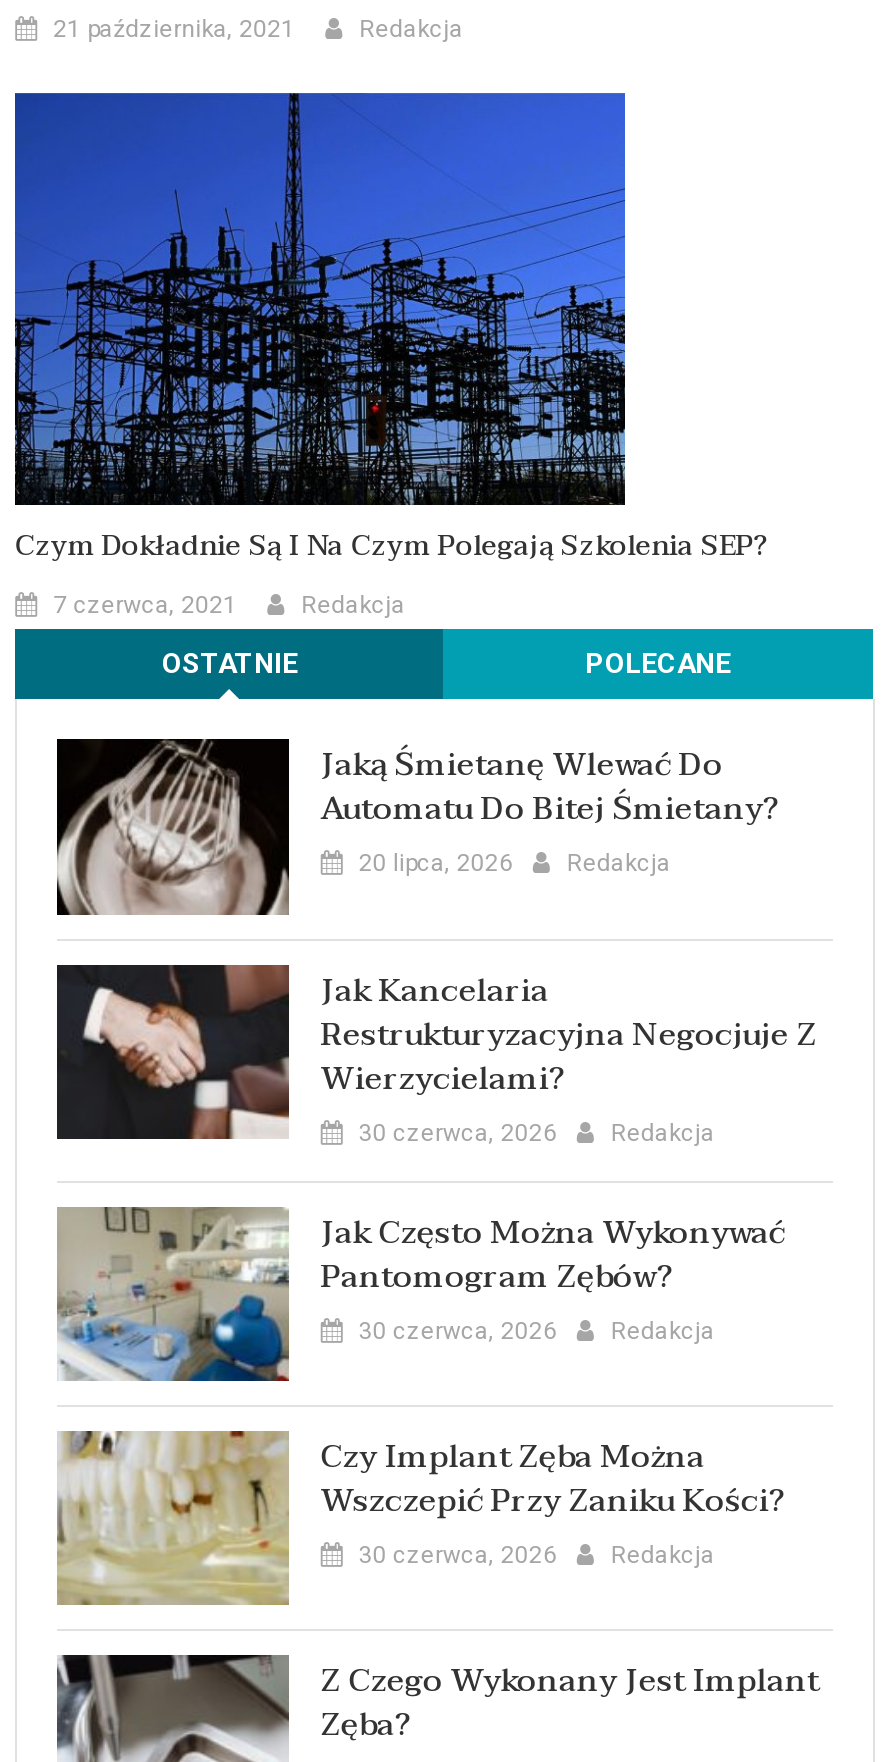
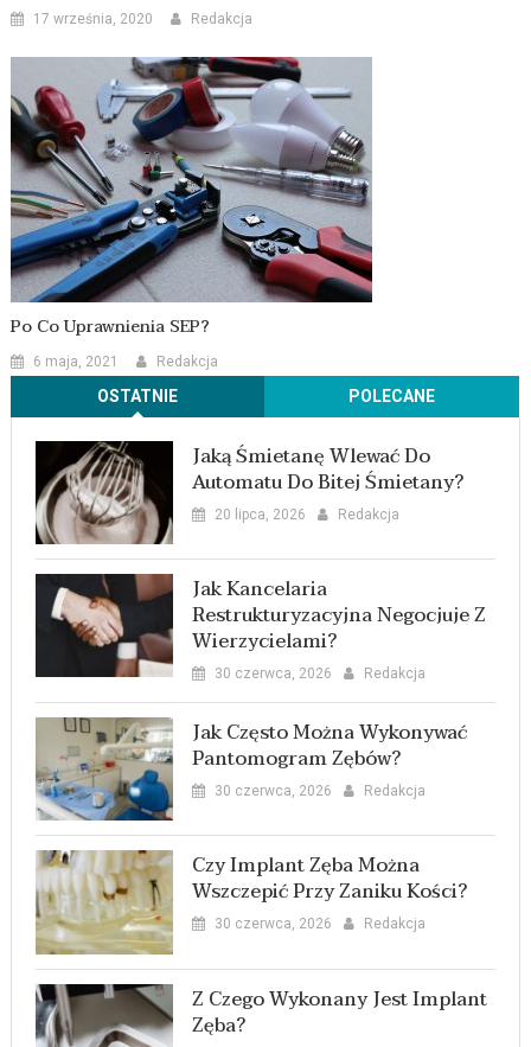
- 21 października, 2021
+ 17 września, 2020

- [image]
- Czym Dokładnie Są I Na Czym Polegają Szkolenia SEP?
+ [image]
+ Po Co Uprawnienia SEP?

- 7 czerwca, 2021
+ 6 maja, 2021
